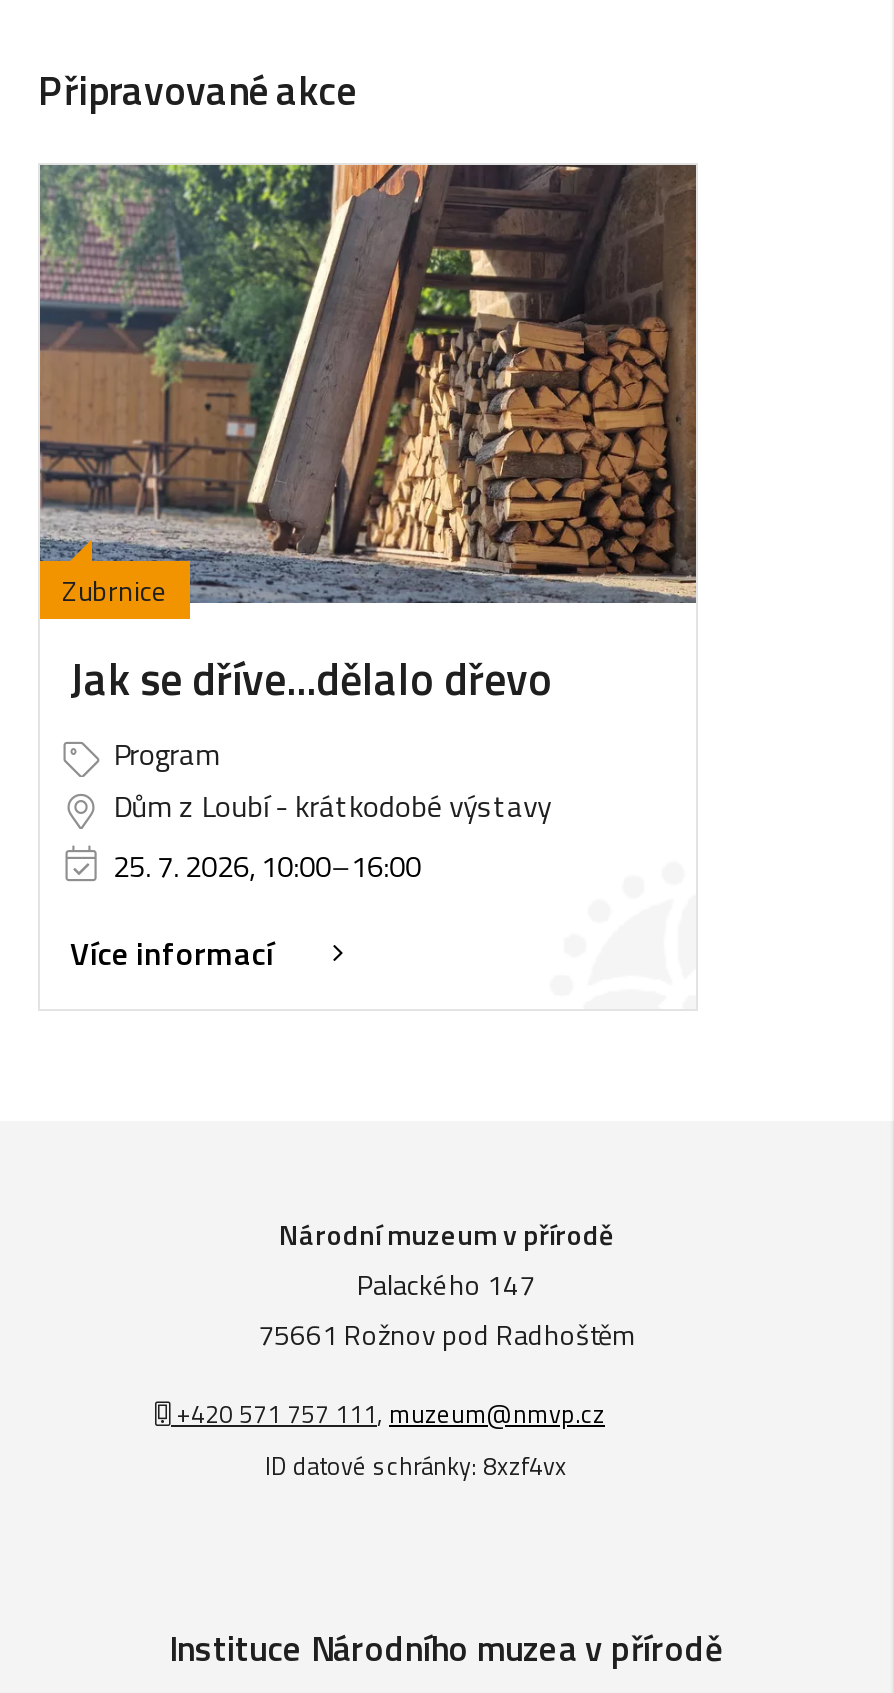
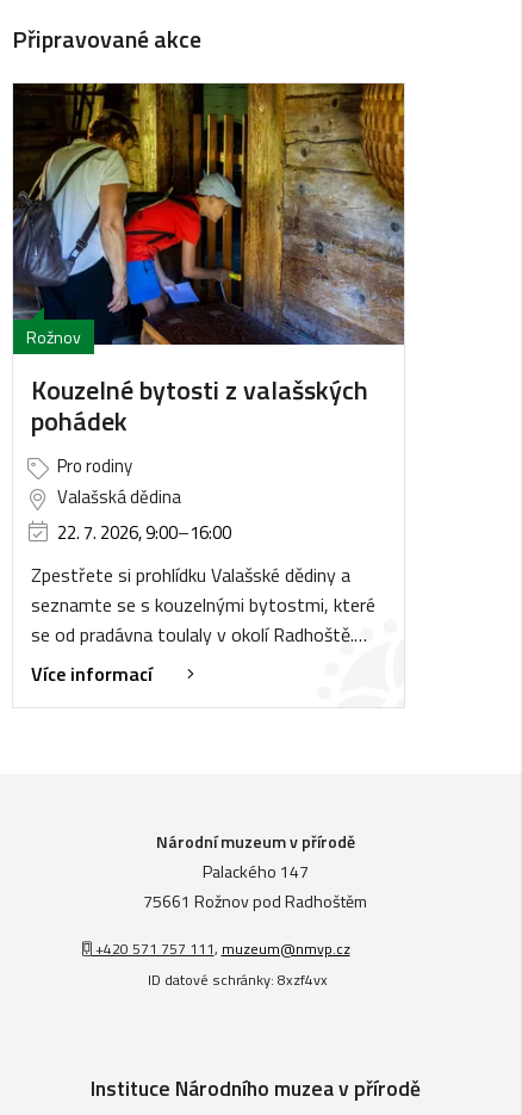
- [image]
- Zubrnice
- Jak se dříve...dělalo dřevo
- Program
- Dům z Loubí - krátkodobé výstavy
- 25. 7. 2026, 10:00–16:00
+ [image]
+ Rožnov
+ Kouzelné bytosti z valašských
+ pohádek
+ Pro rodiny
+ Valašská dědina
+ 22. 7. 2026, 9:00–16:00
+ Zpestřete si prohlídku Valašské dědiny a
+ seznamte se s kouzelnými bytostmi, které
+ se od pradávna toulaly v okolí Radhoště.…
